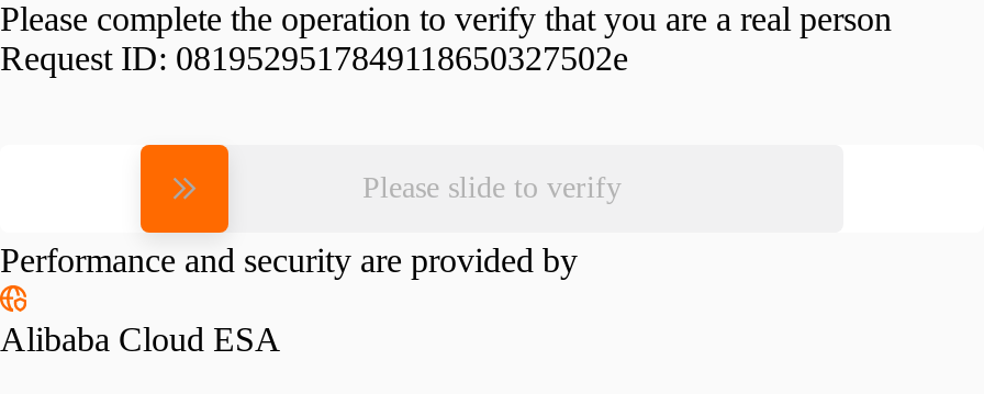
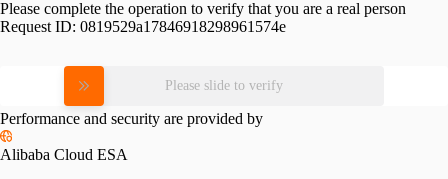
- Request ID: 0819529517849118650327502e
+ Request ID: 0819529a17846918298961574e
